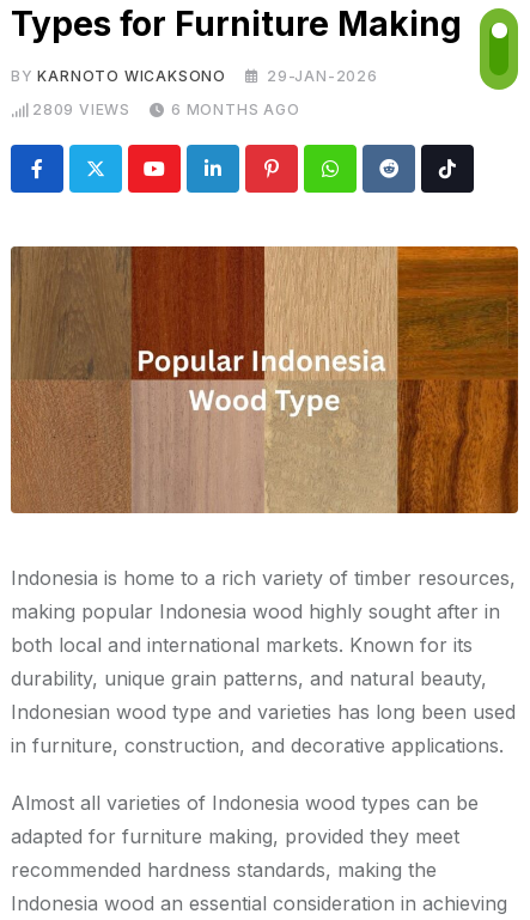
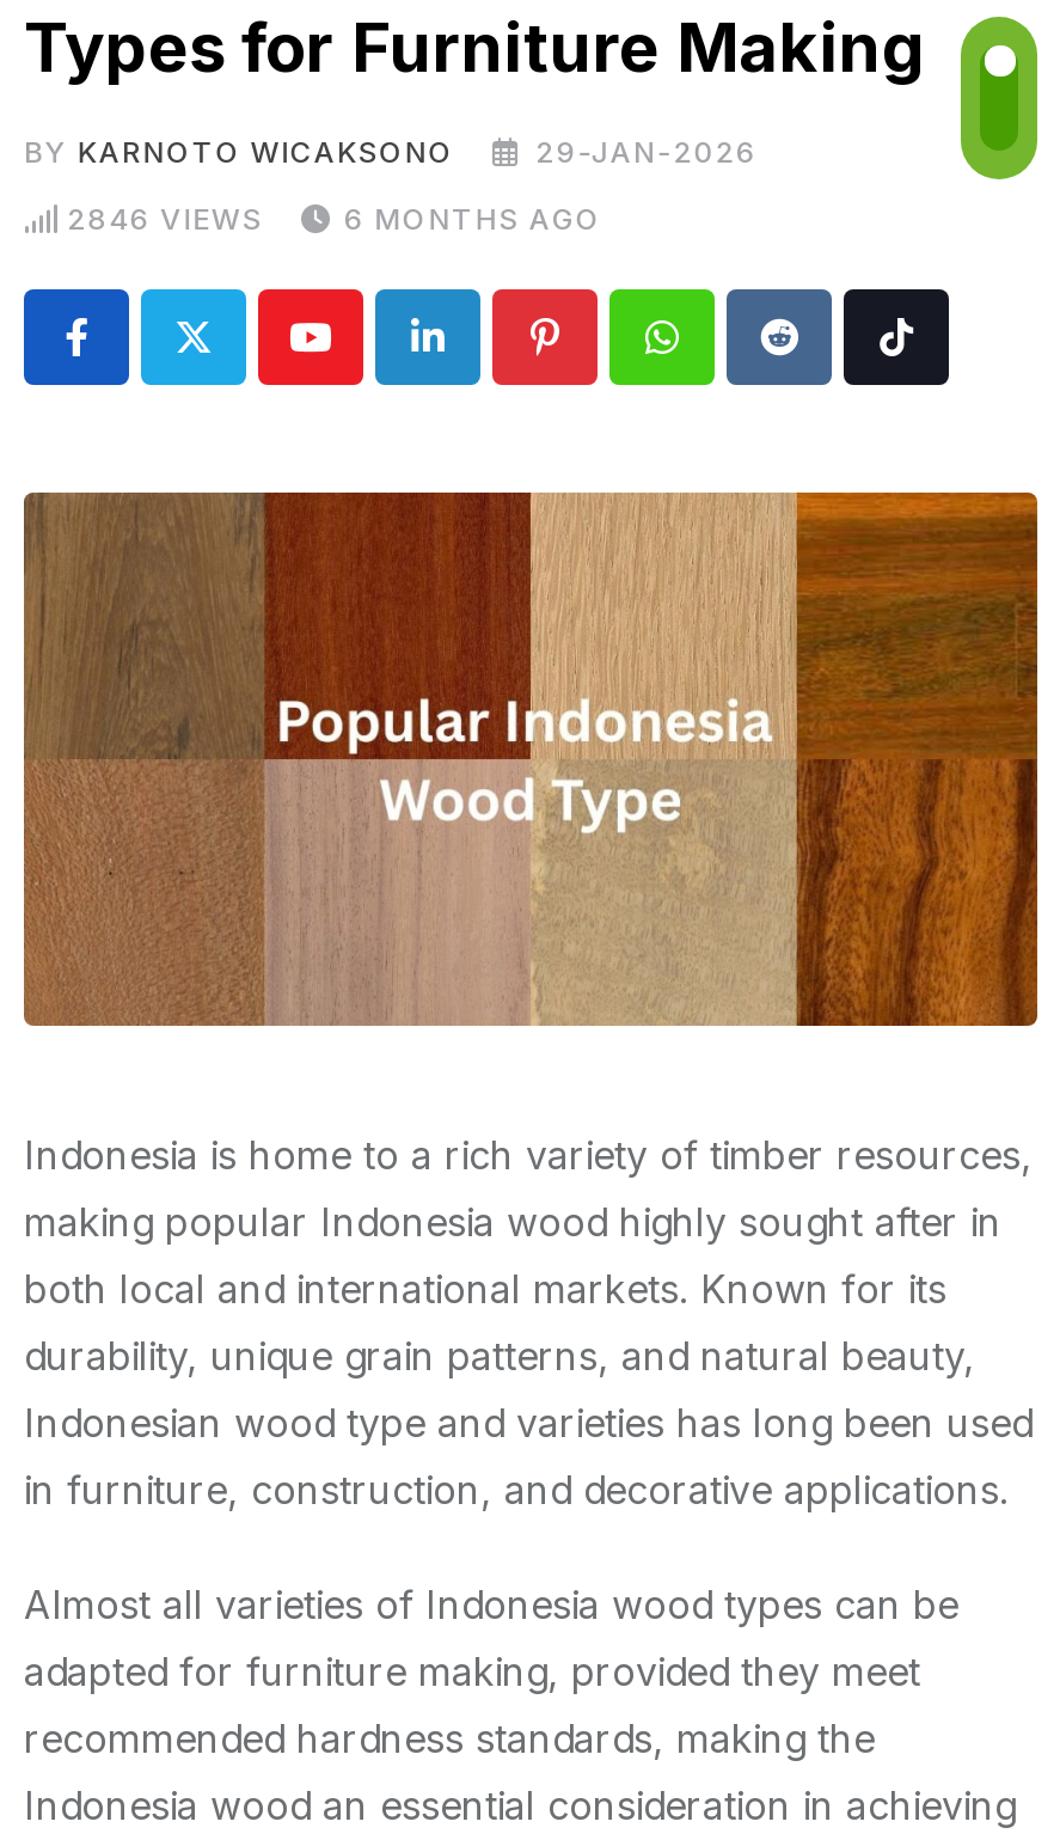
- 2809 VIEWS
+ 2846 VIEWS
